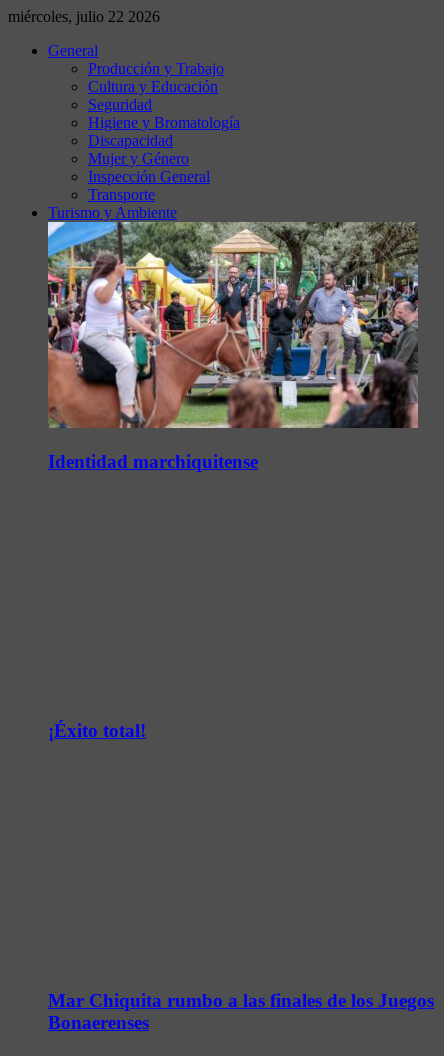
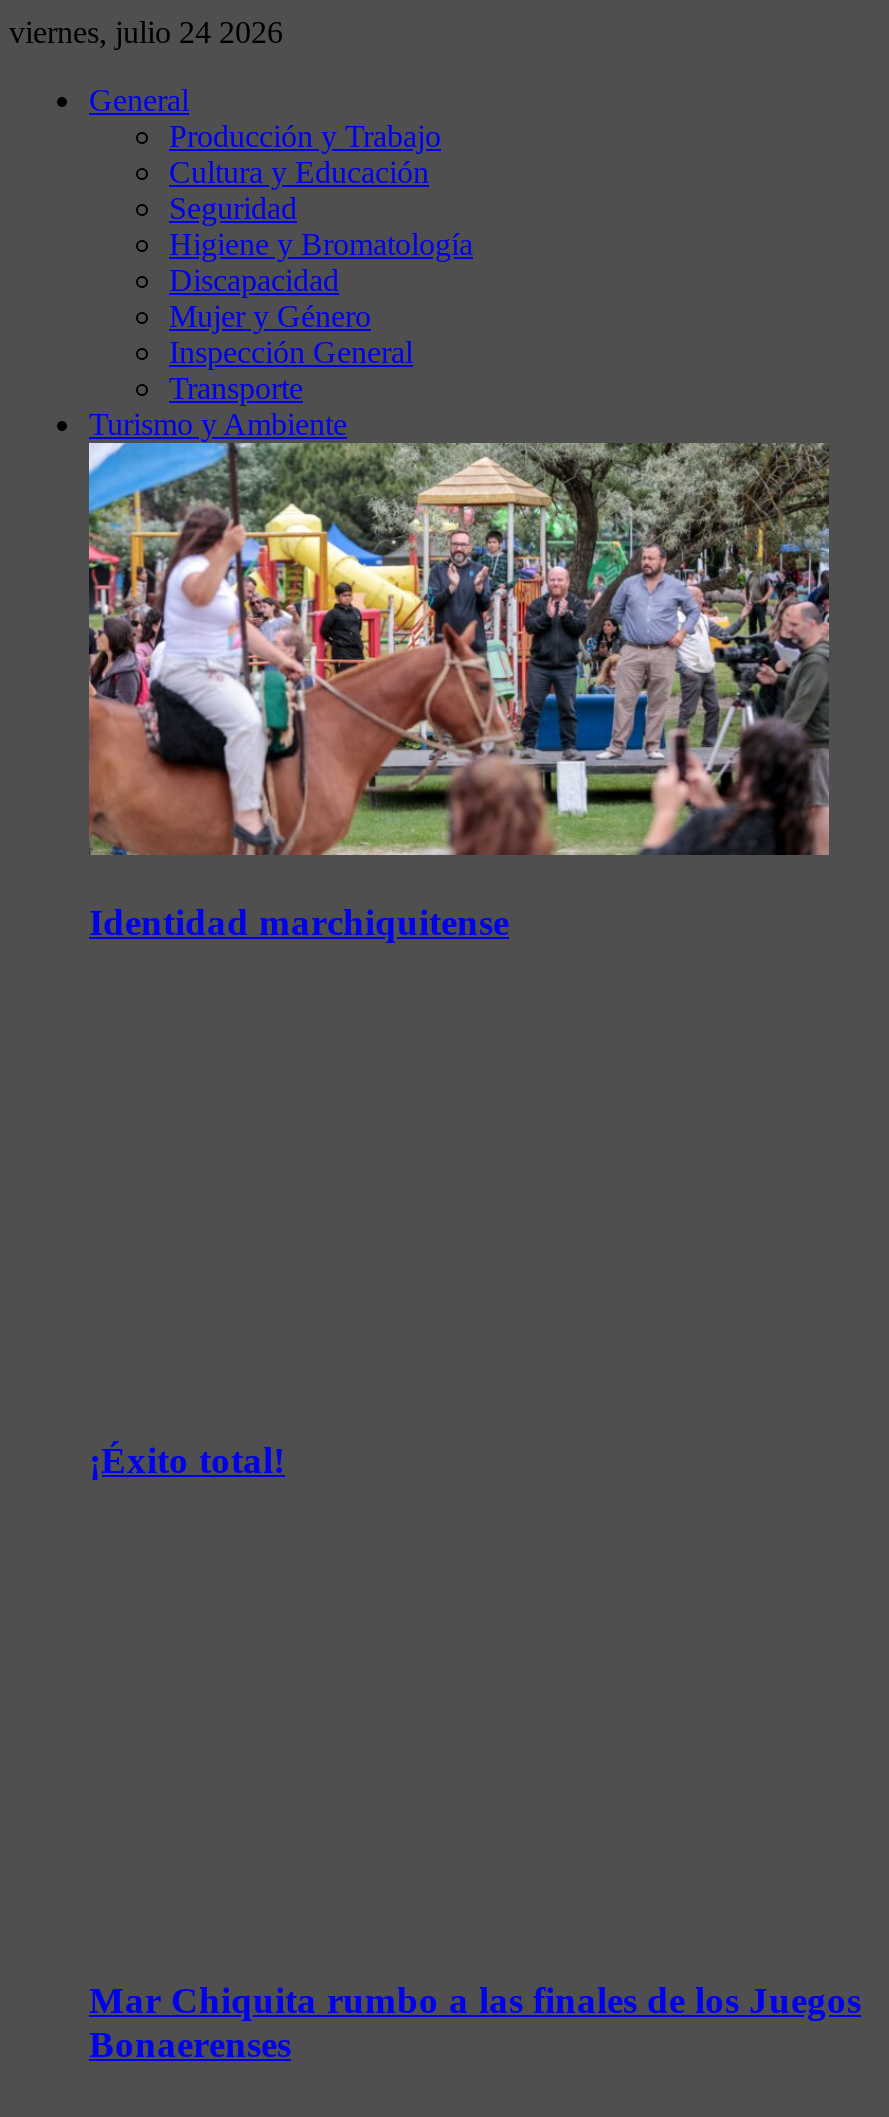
- miércoles, julio 22 2026
+ viernes, julio 24 2026
